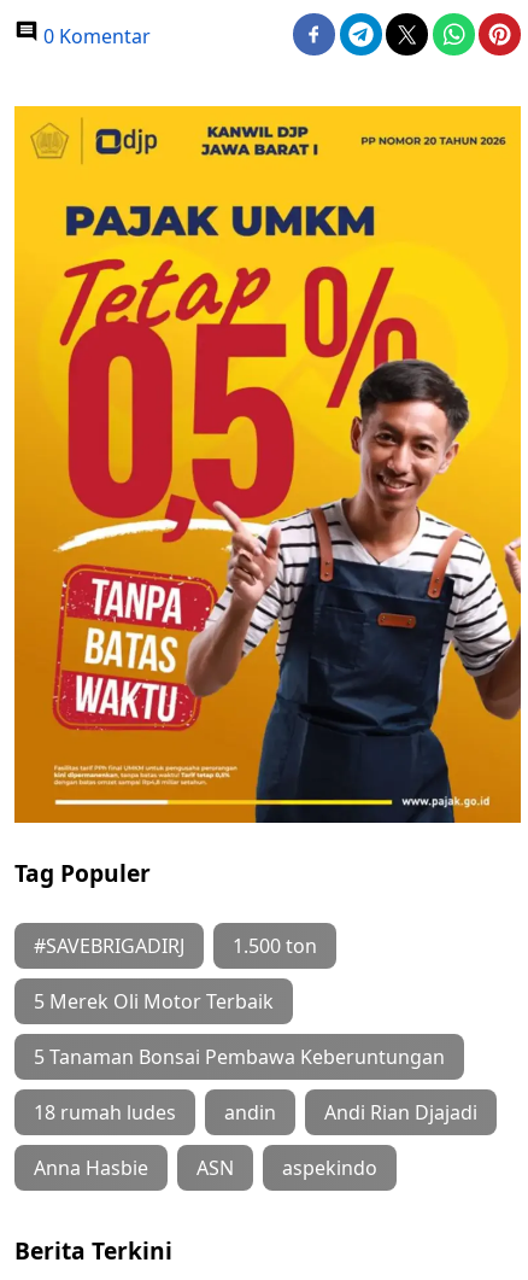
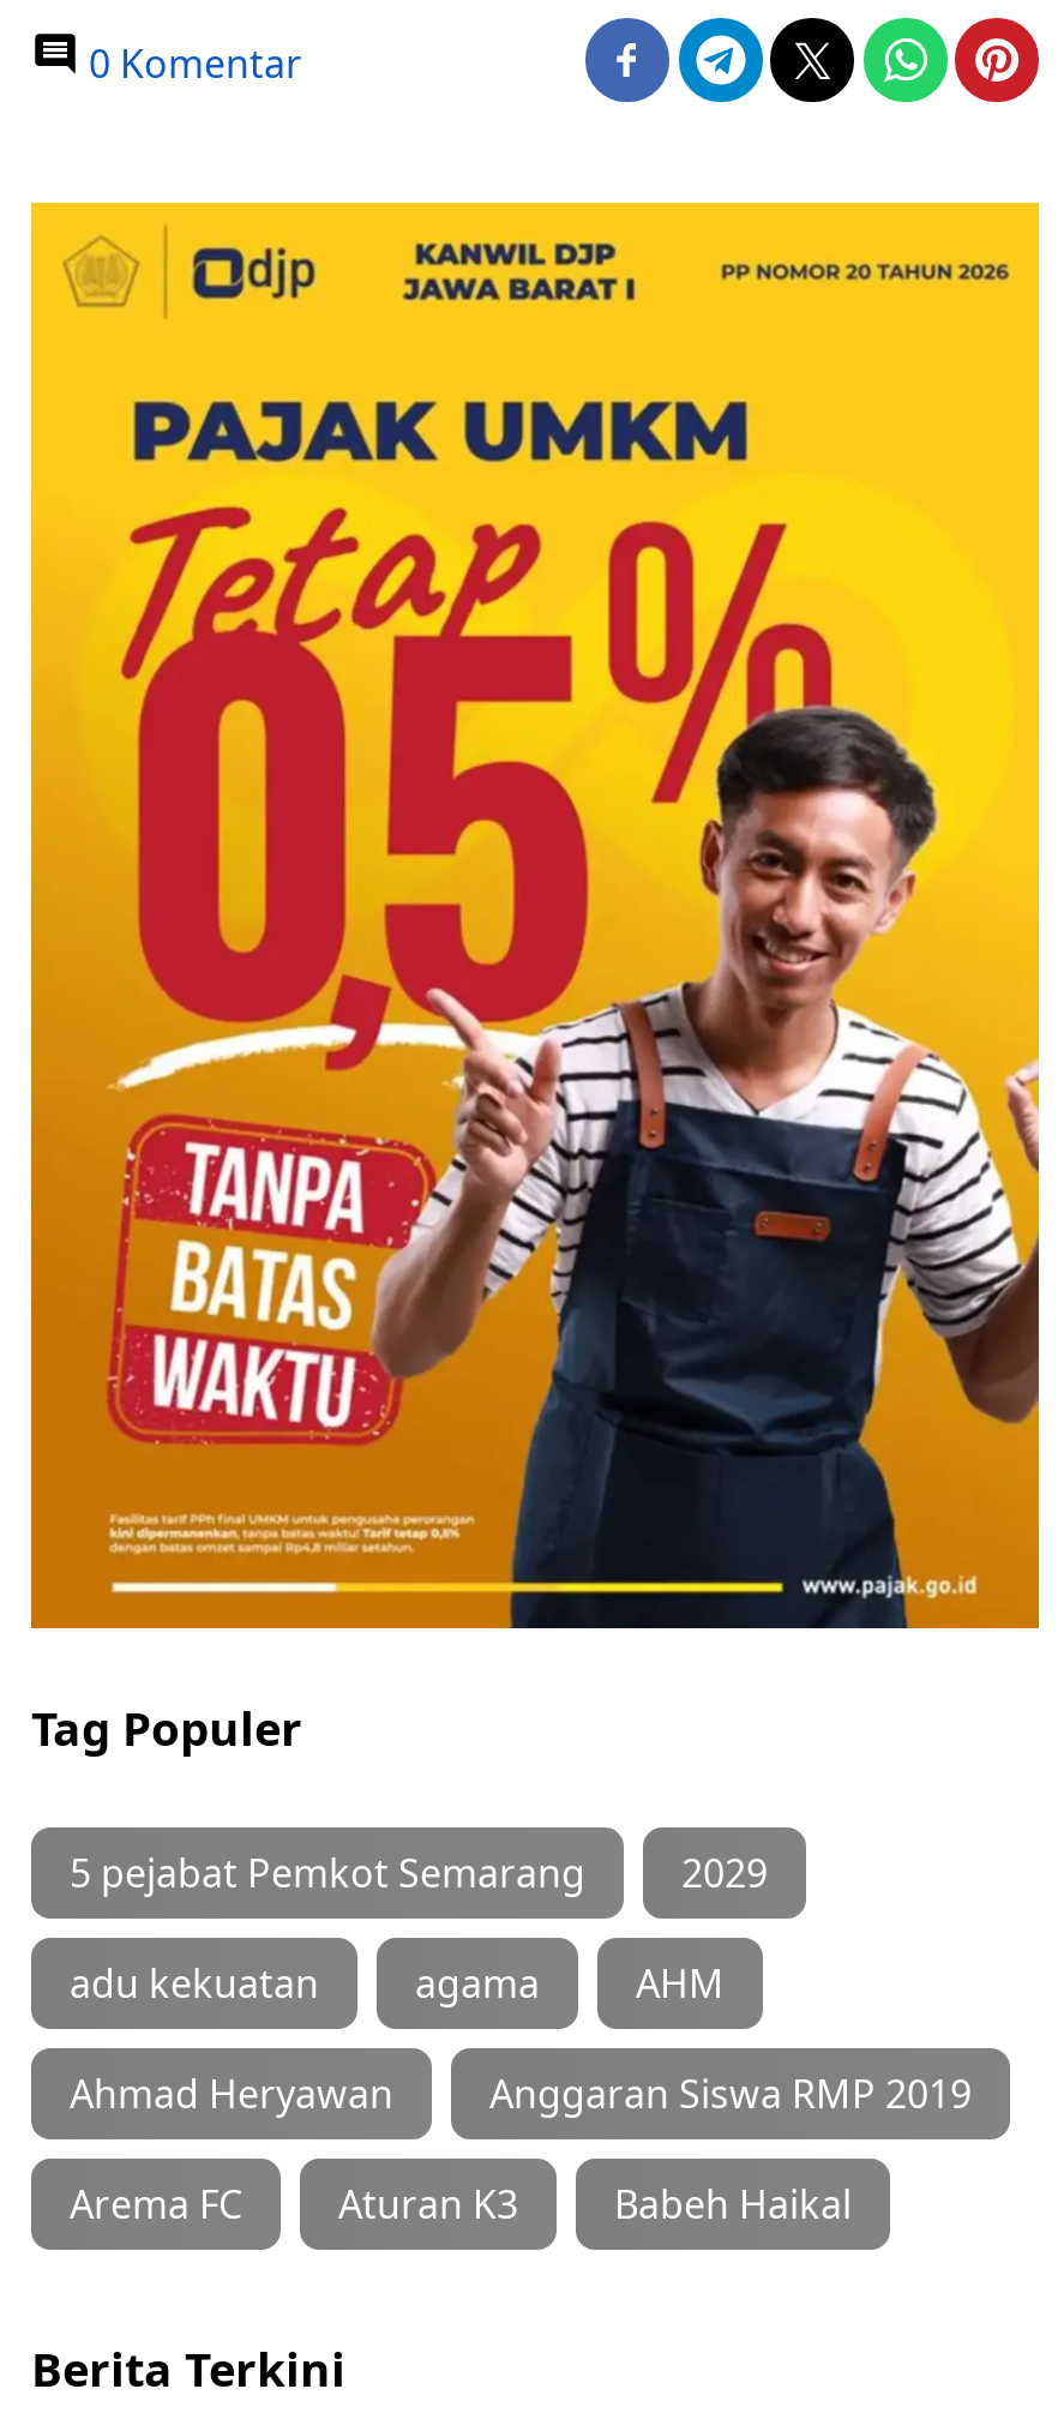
- #SAVEBRIGADIRJ
- 1.500 ton
- 5 Merek Oli Motor Terbaik
- 5 Tanaman Bonsai Pembawa Keberuntungan
- 18 rumah ludes
- andin
- Andi Rian Djajadi
- Anna Hasbie
- ASN
- aspekindo
+ 5 pejabat Pemkot Semarang
+ 2029
+ adu kekuatan
+ agama
+ AHM
+ Ahmad Heryawan
+ Anggaran Siswa RMP 2019
+ Arema FC
+ Aturan K3
+ Babeh Haikal
